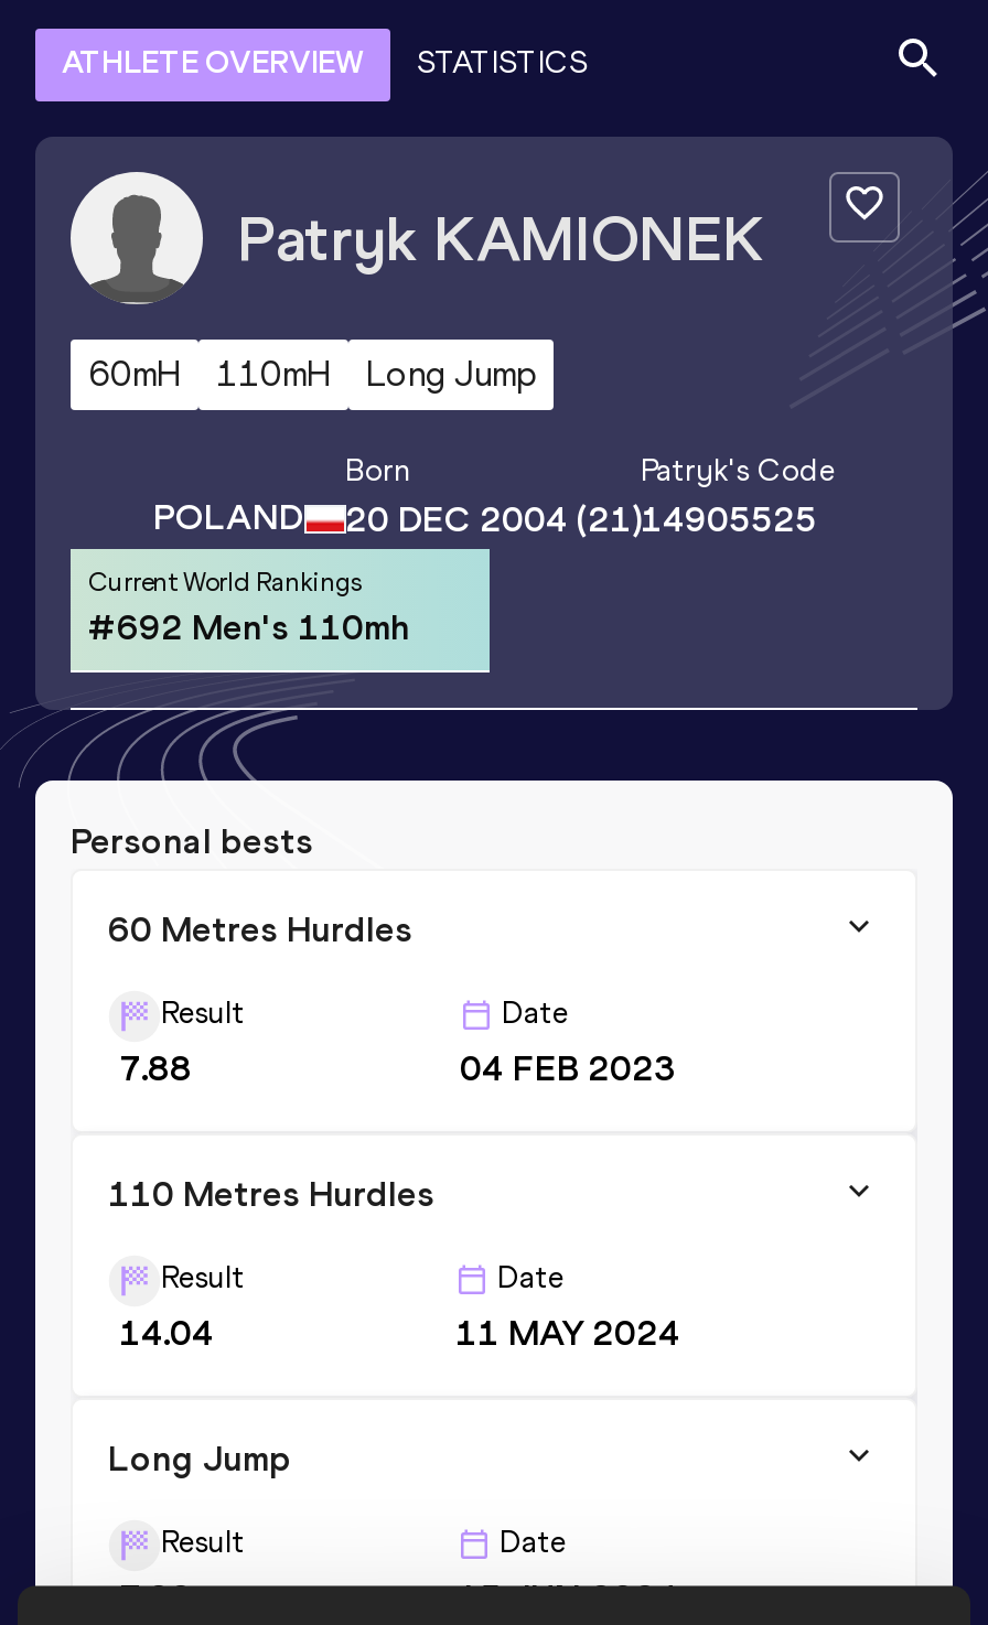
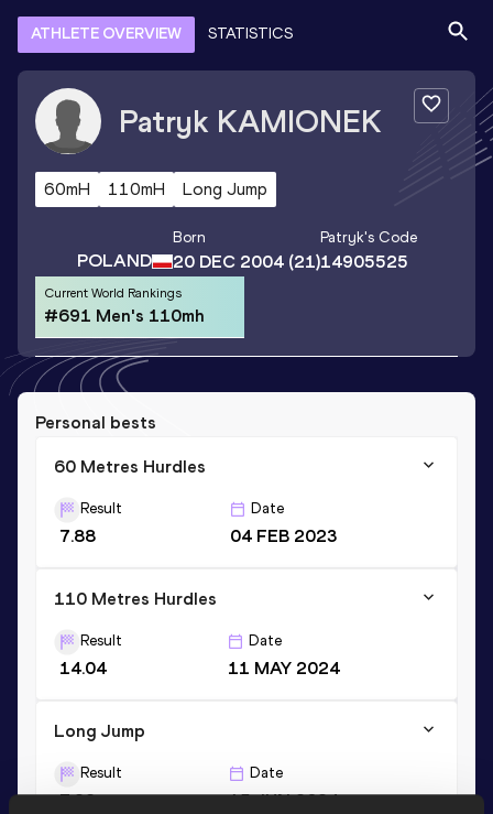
- #692 Men's 110mh
+ #691 Men's 110mh
